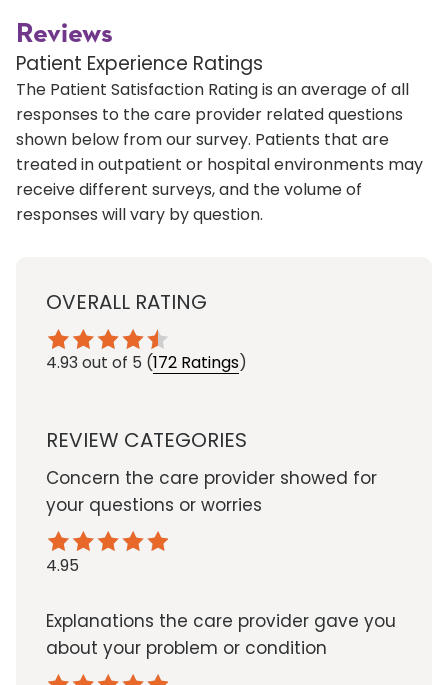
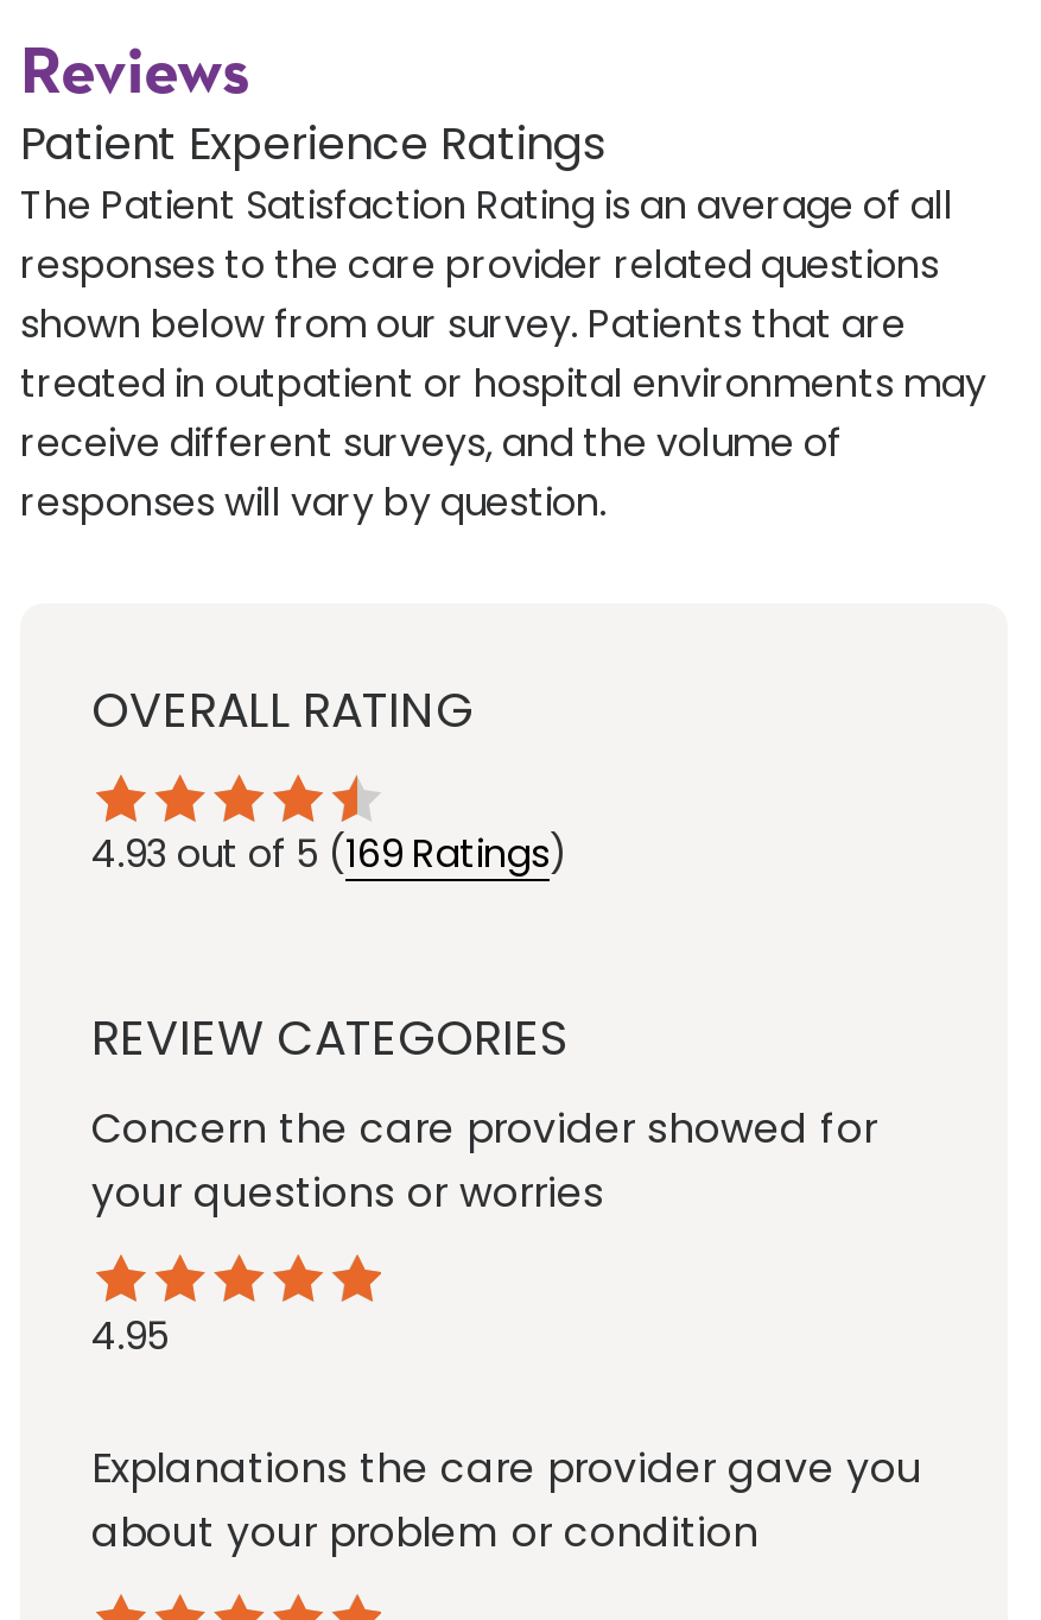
- 4.93 out of 5 (172 Ratings)
+ 4.93 out of 5 (169 Ratings)
